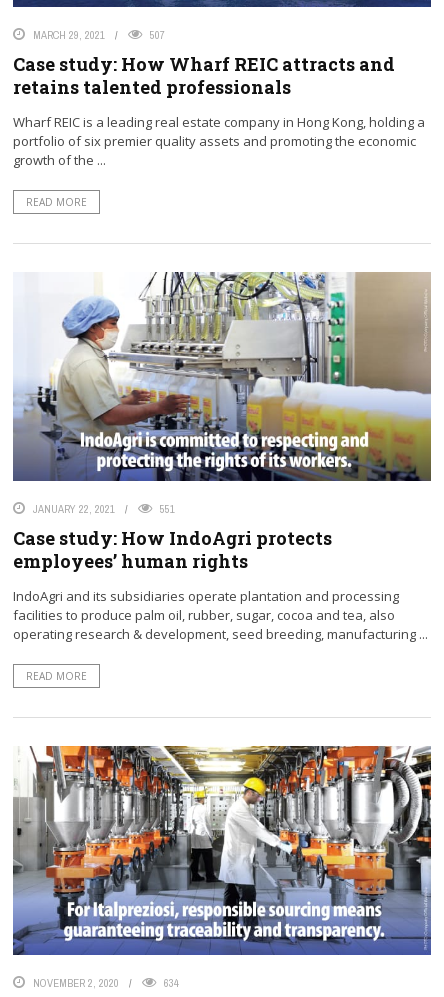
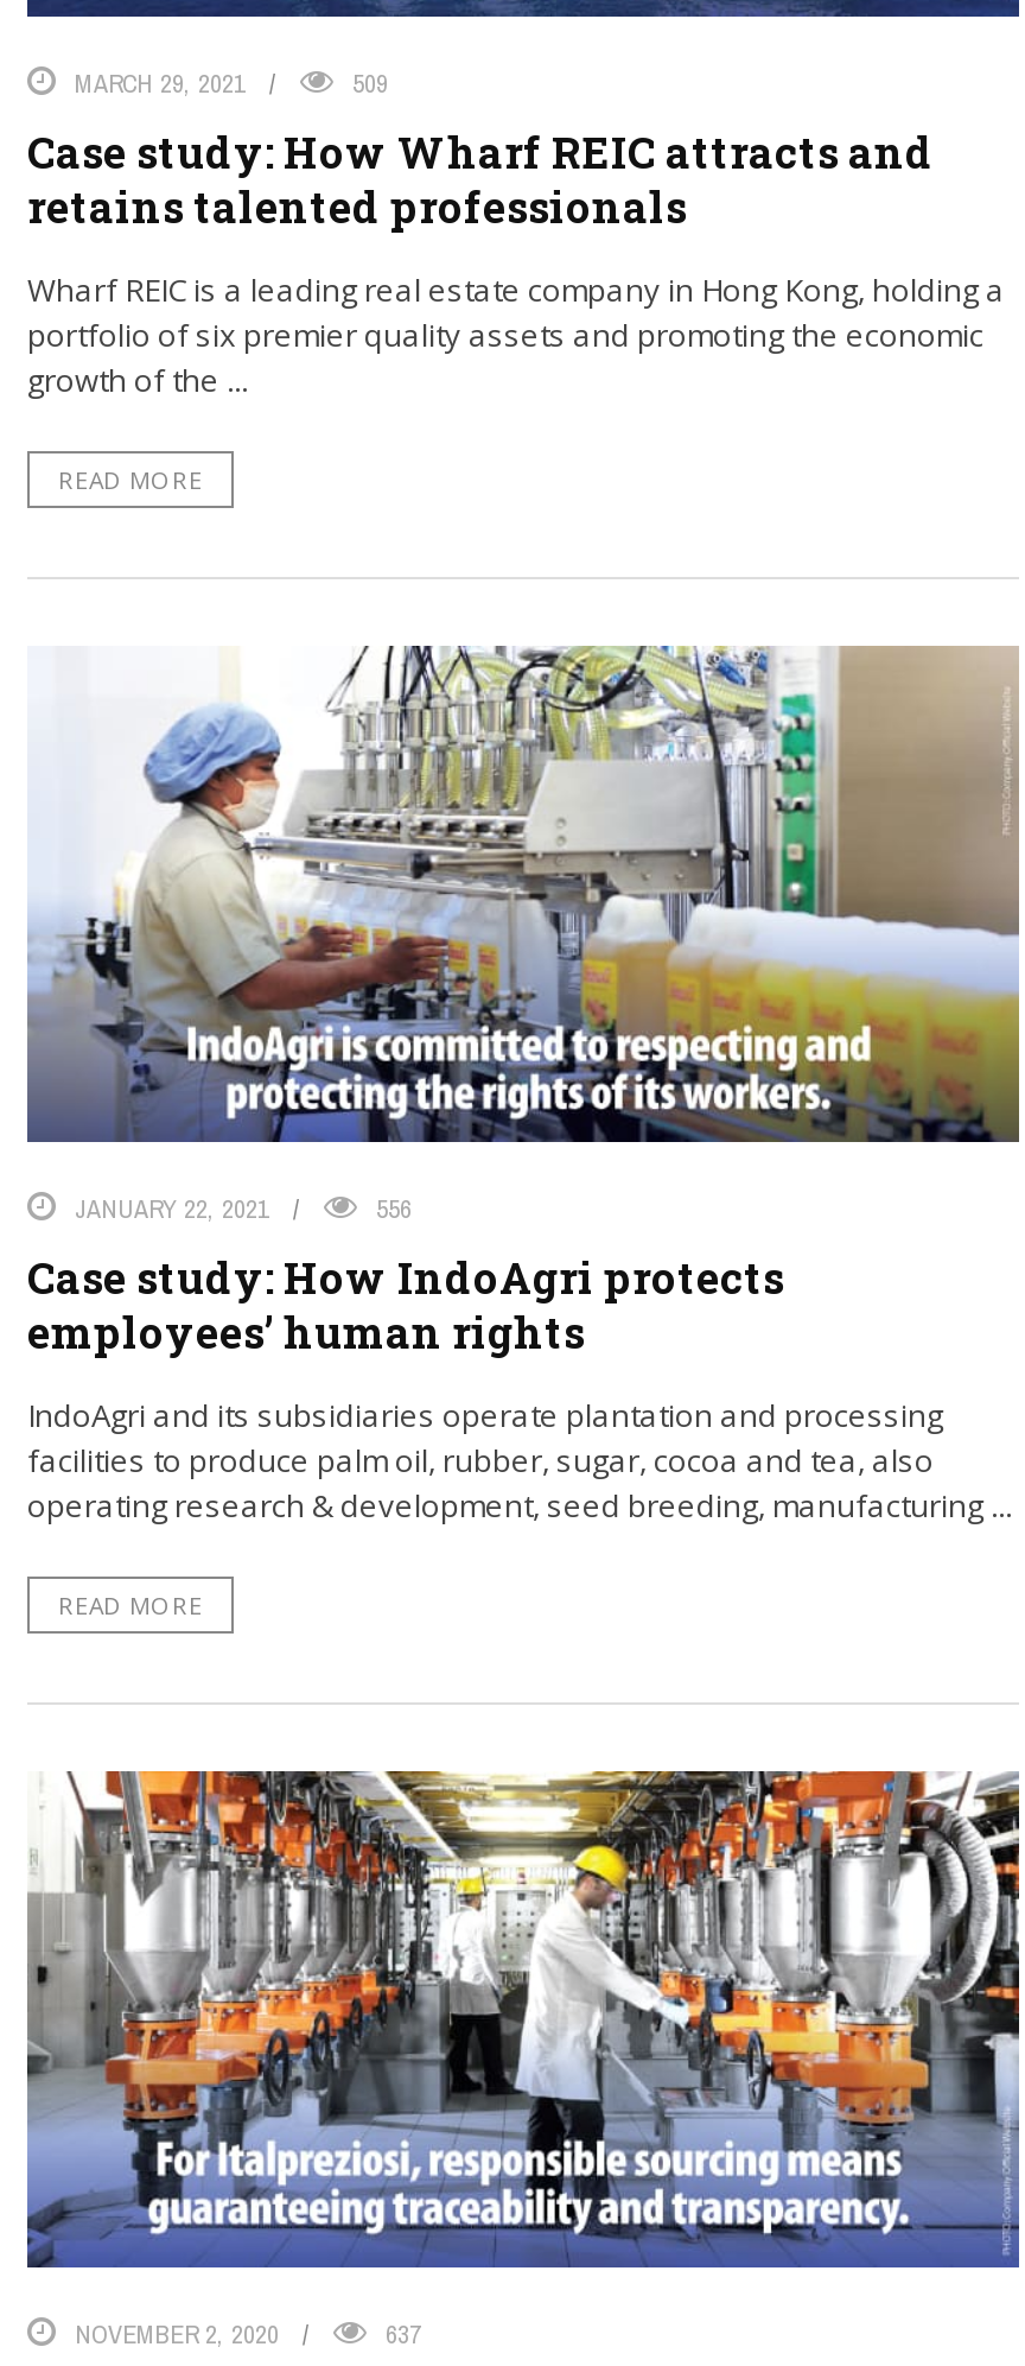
- 507
+ 509

- 551
+ 556

- 634
+ 637
